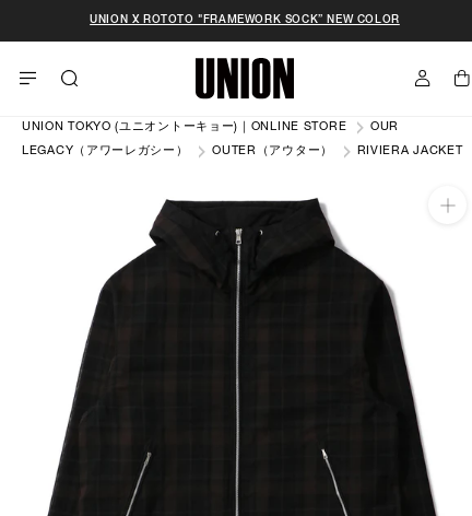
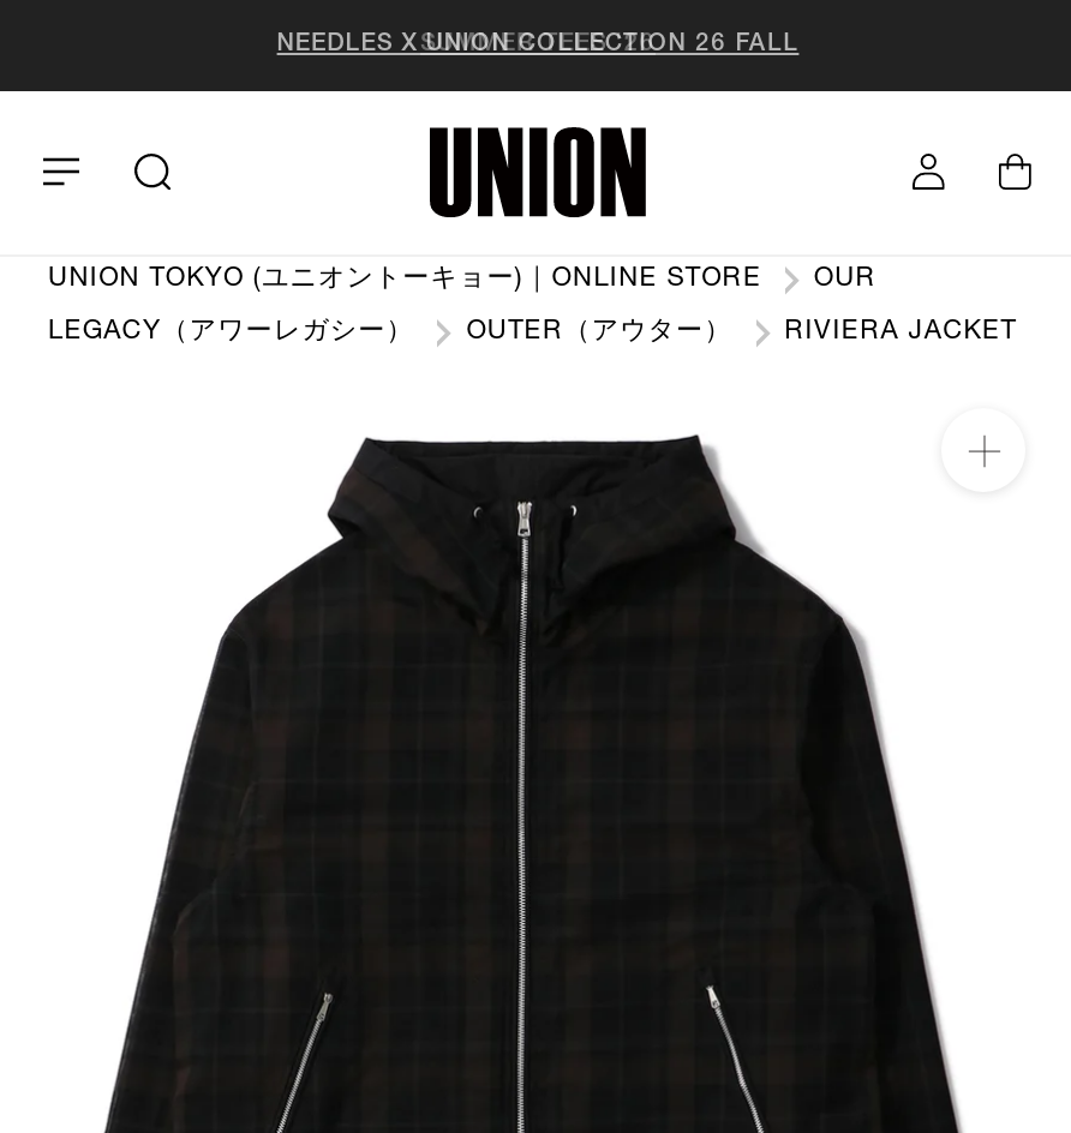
- UNION X ROTOTO "FRAMEWORK SOCK” NEW COLOR
+ NEEDLES X UNION COLLECTION 26 FALL
